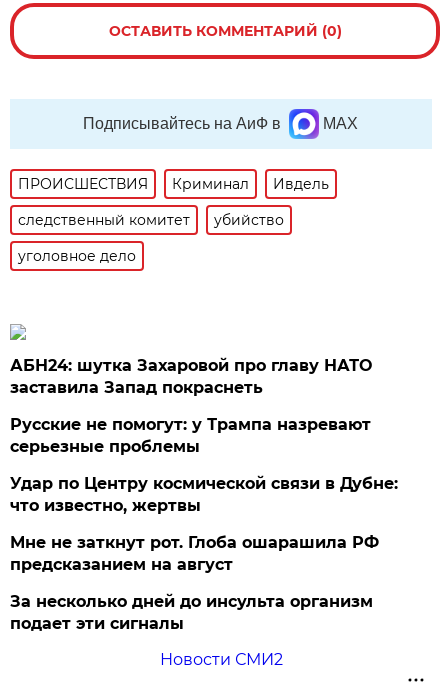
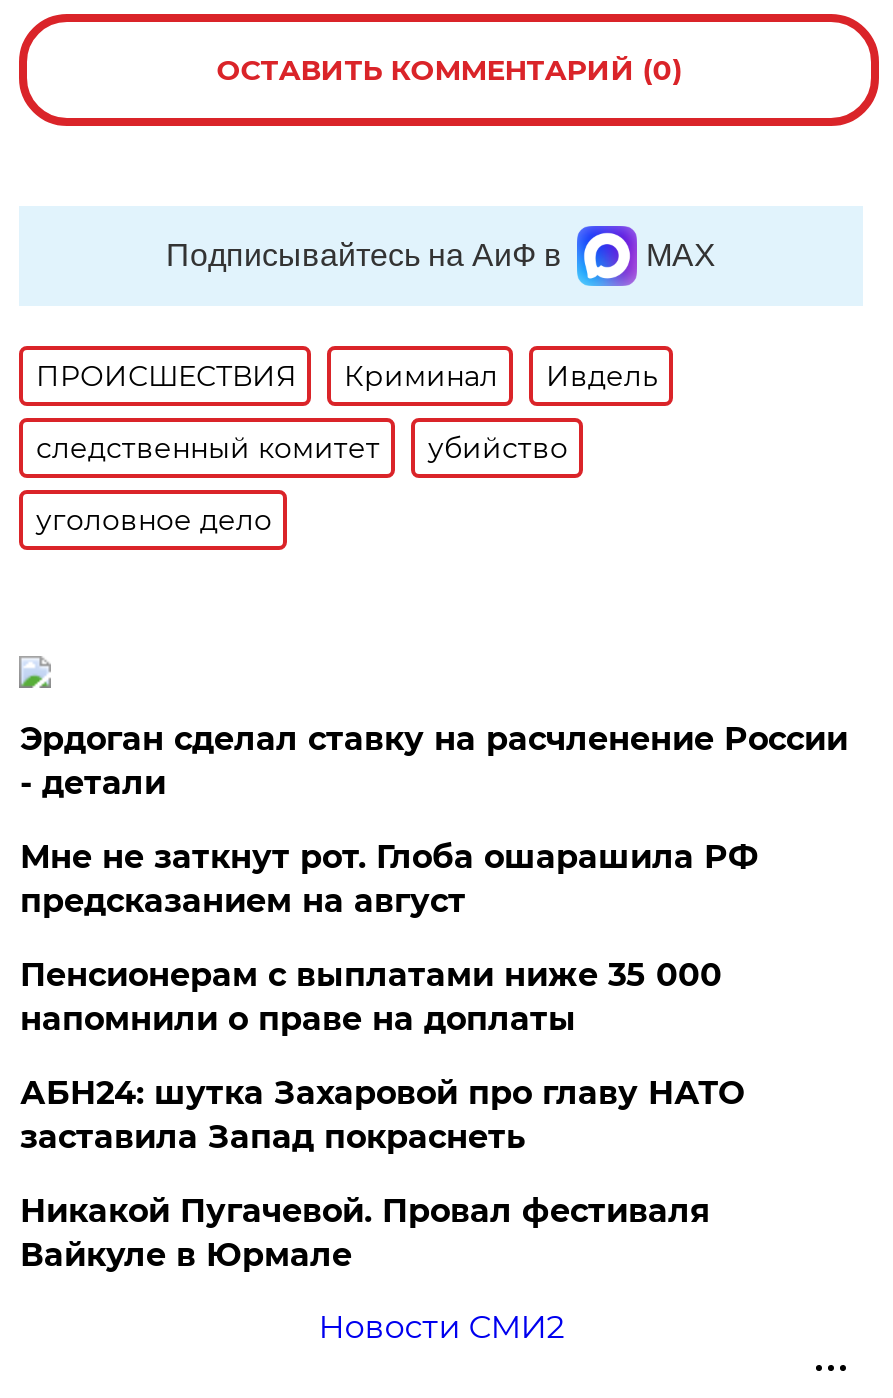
+ Эрдоган сделал ставку на расчленение России
+ - детали
+ Пенсионерам с выплатами ниже 35 000
+ напомнили о праве на доплаты

moved down: АБН24: шутка Захаровой про главу НАТО | заставила Запад покраснеть

- Русские не помогут: у Трампа назревают
- серьезные проблемы
- Удар по Центру космической связи в Дубне:
- что известно, жертвы
- За несколько дней до инсульта организм
- подает эти сигналы
+ Никакой Пугачевой. Провал фестиваля
+ Вайкуле в Юрмале

moved up: Мне не заткнут рот. Глоба ошарашила РФ | предсказанием на август
